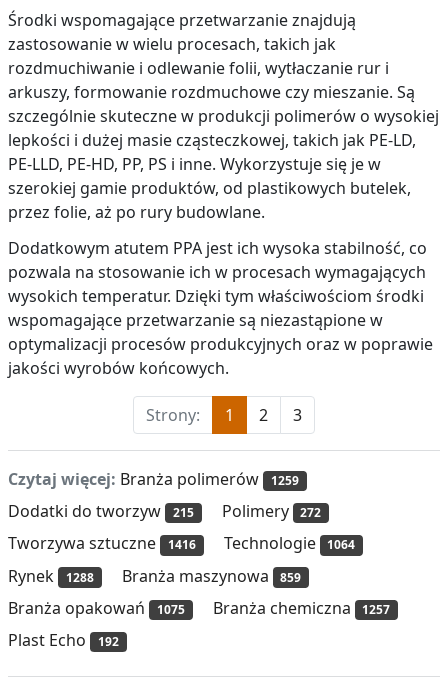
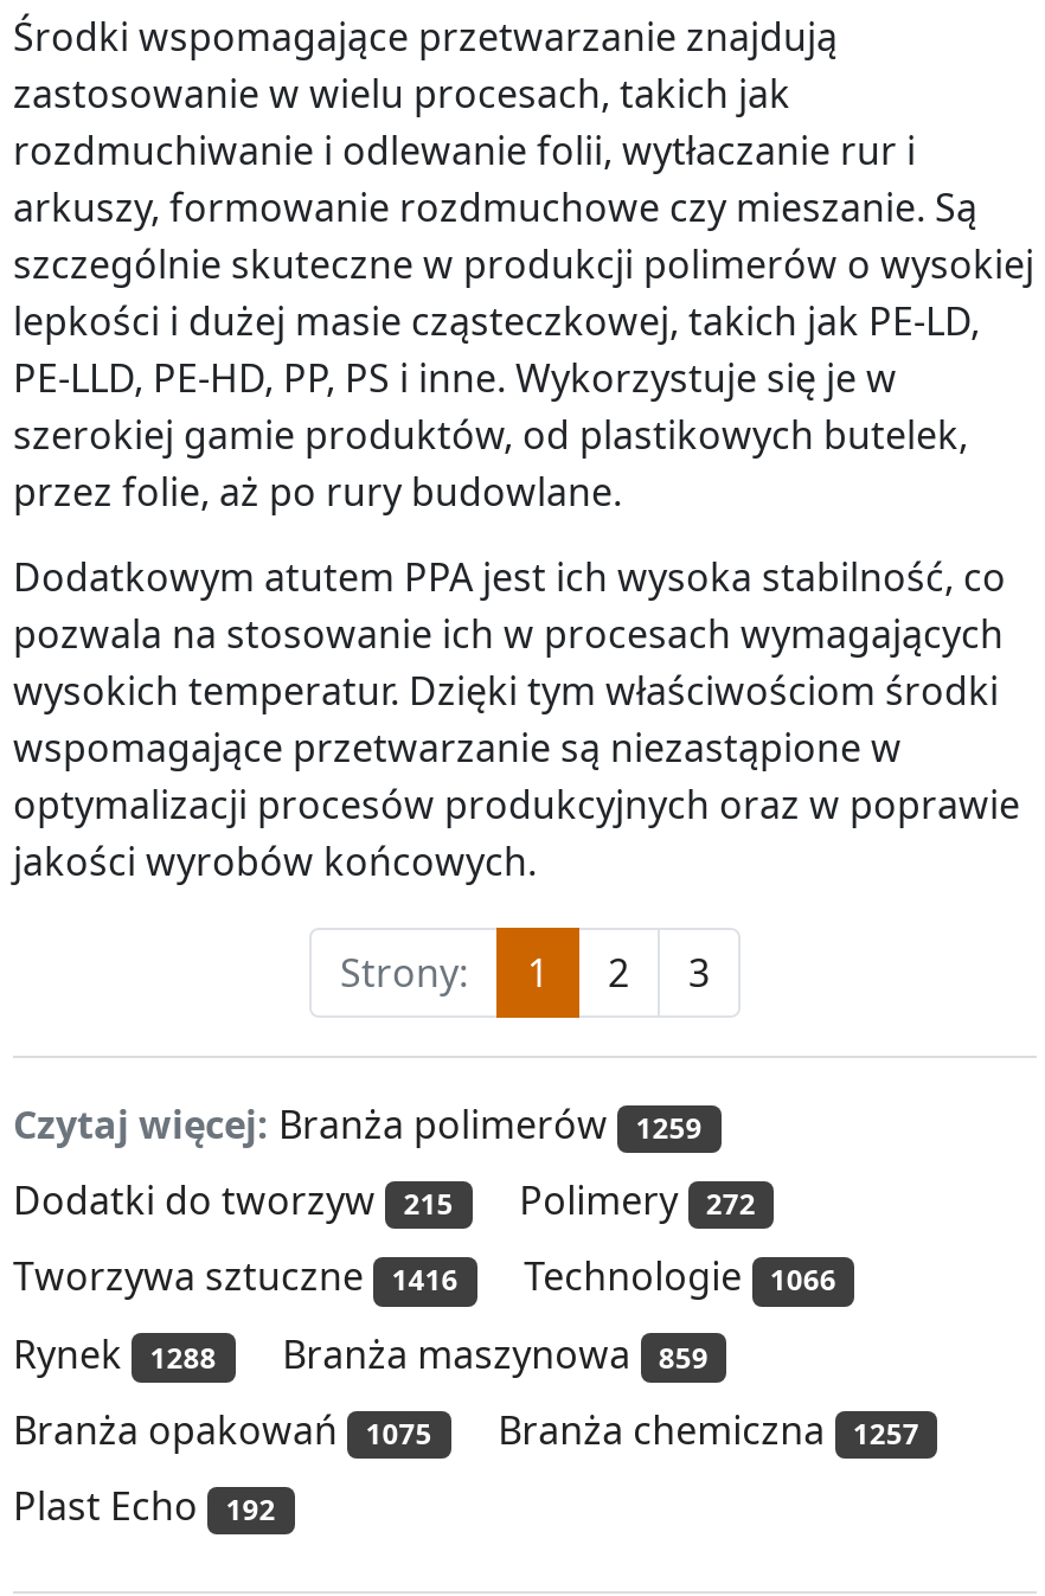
- Tworzywa sztuczne 1416 Technologie 1064
+ Tworzywa sztuczne 1416 Technologie 1066
